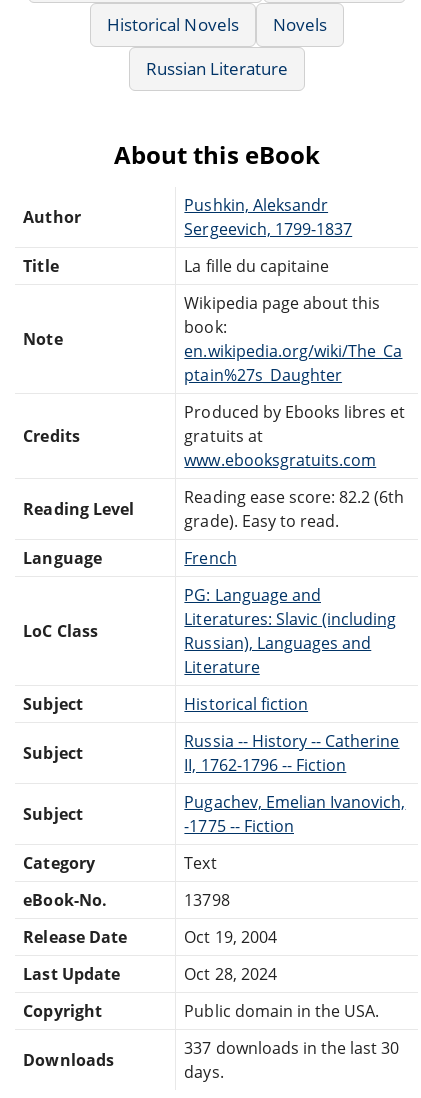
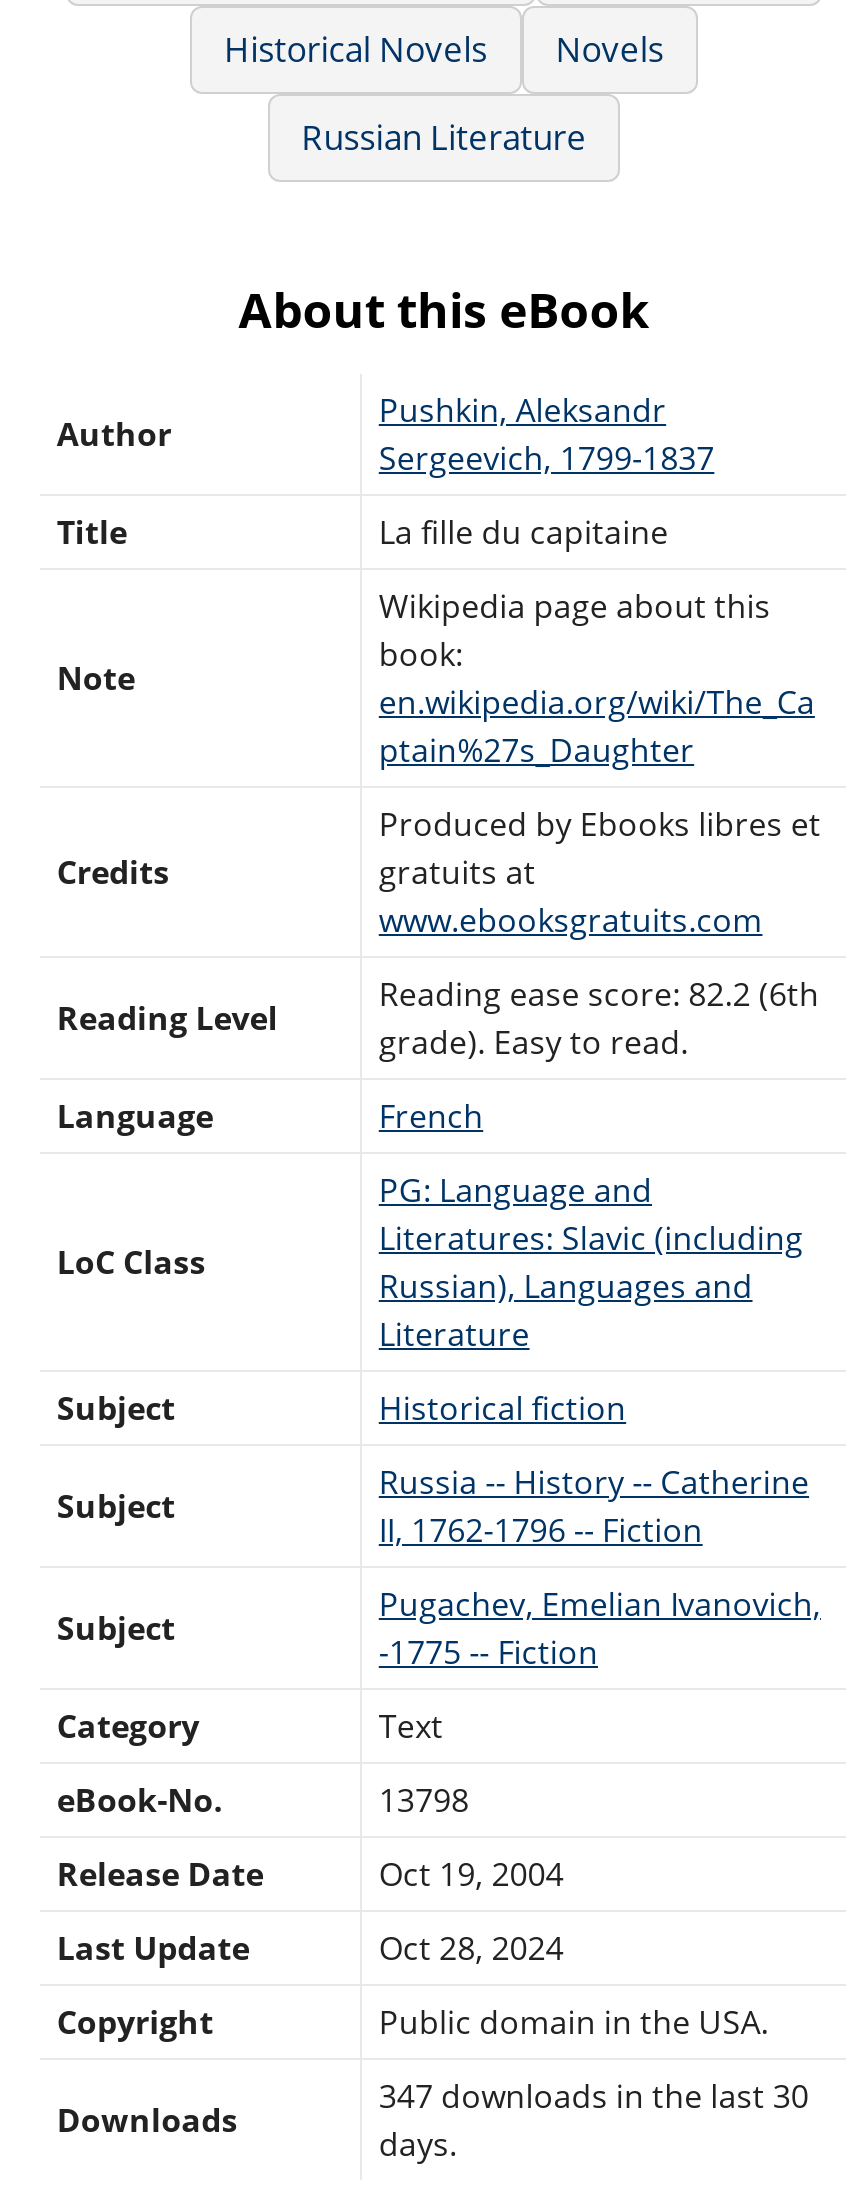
- 337 downloads in the last 30
+ 347 downloads in the last 30
